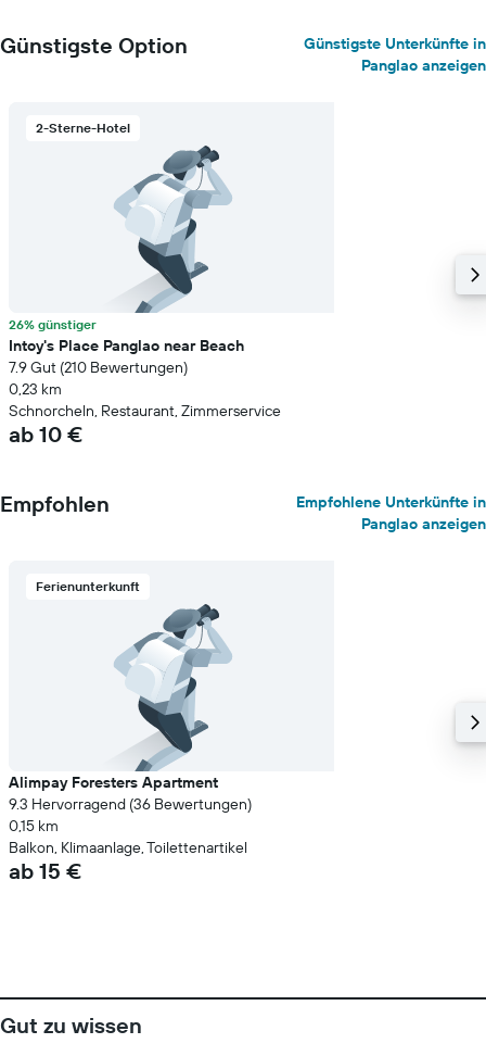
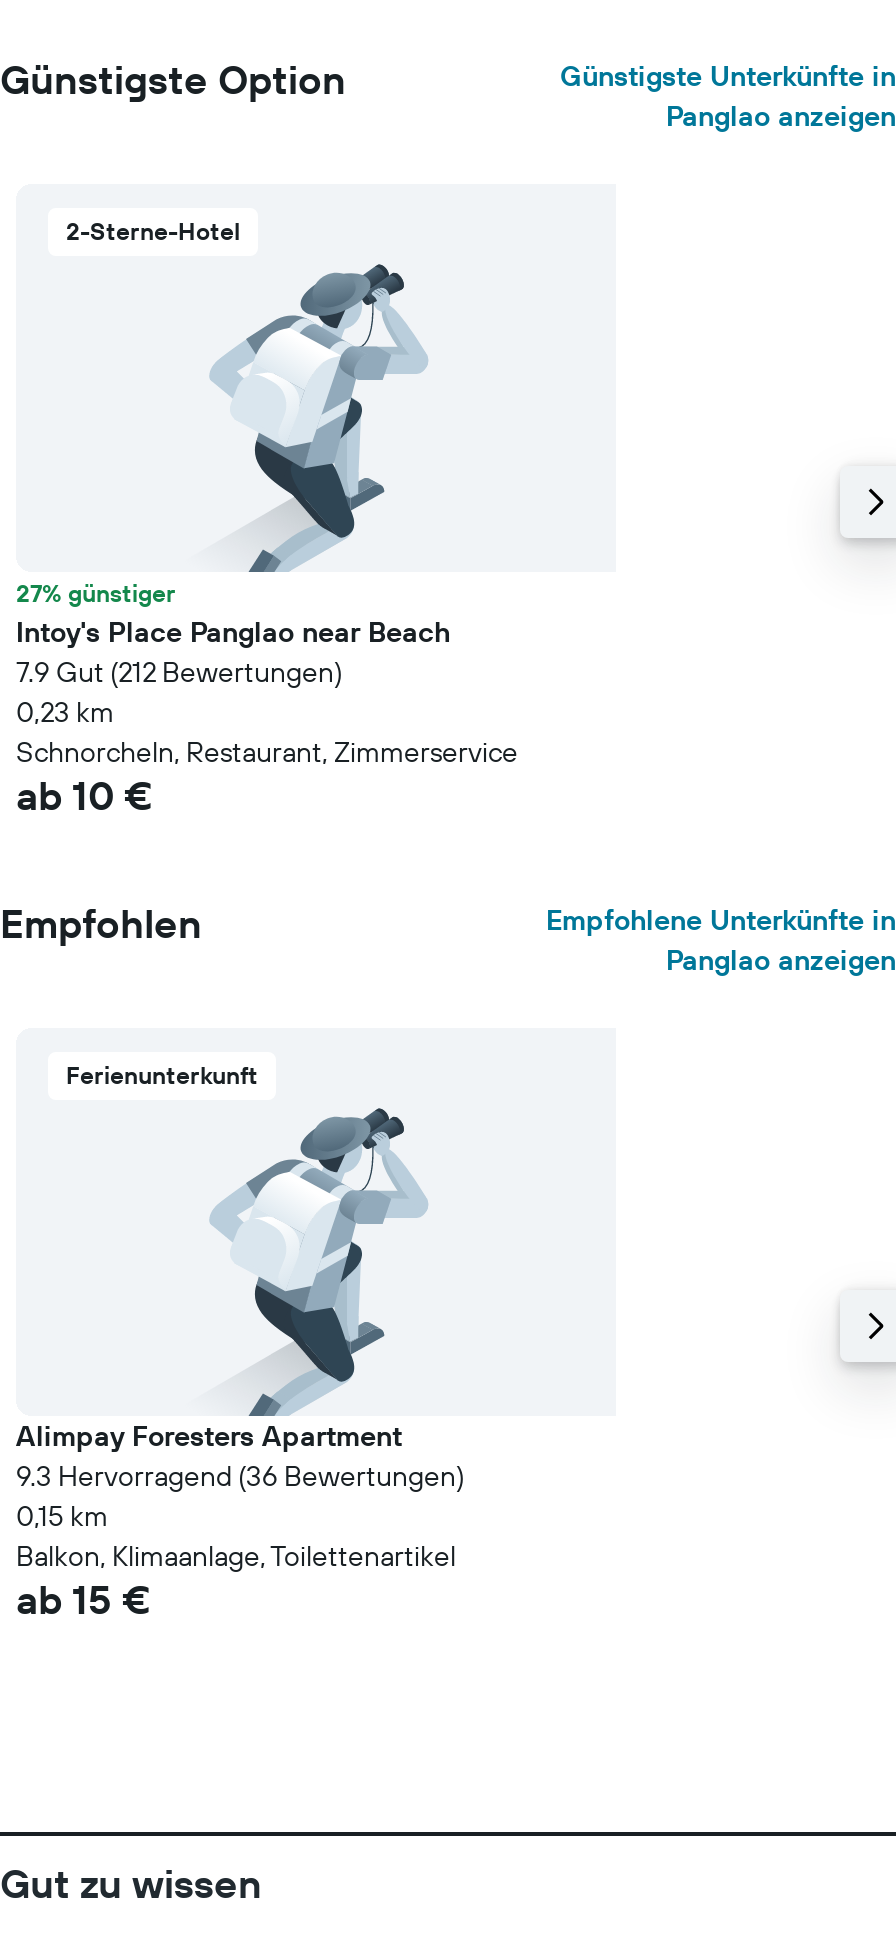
- 26% günstiger
+ 27% günstiger

- 7.9 Gut (210 Bewertungen)
+ 7.9 Gut (212 Bewertungen)
